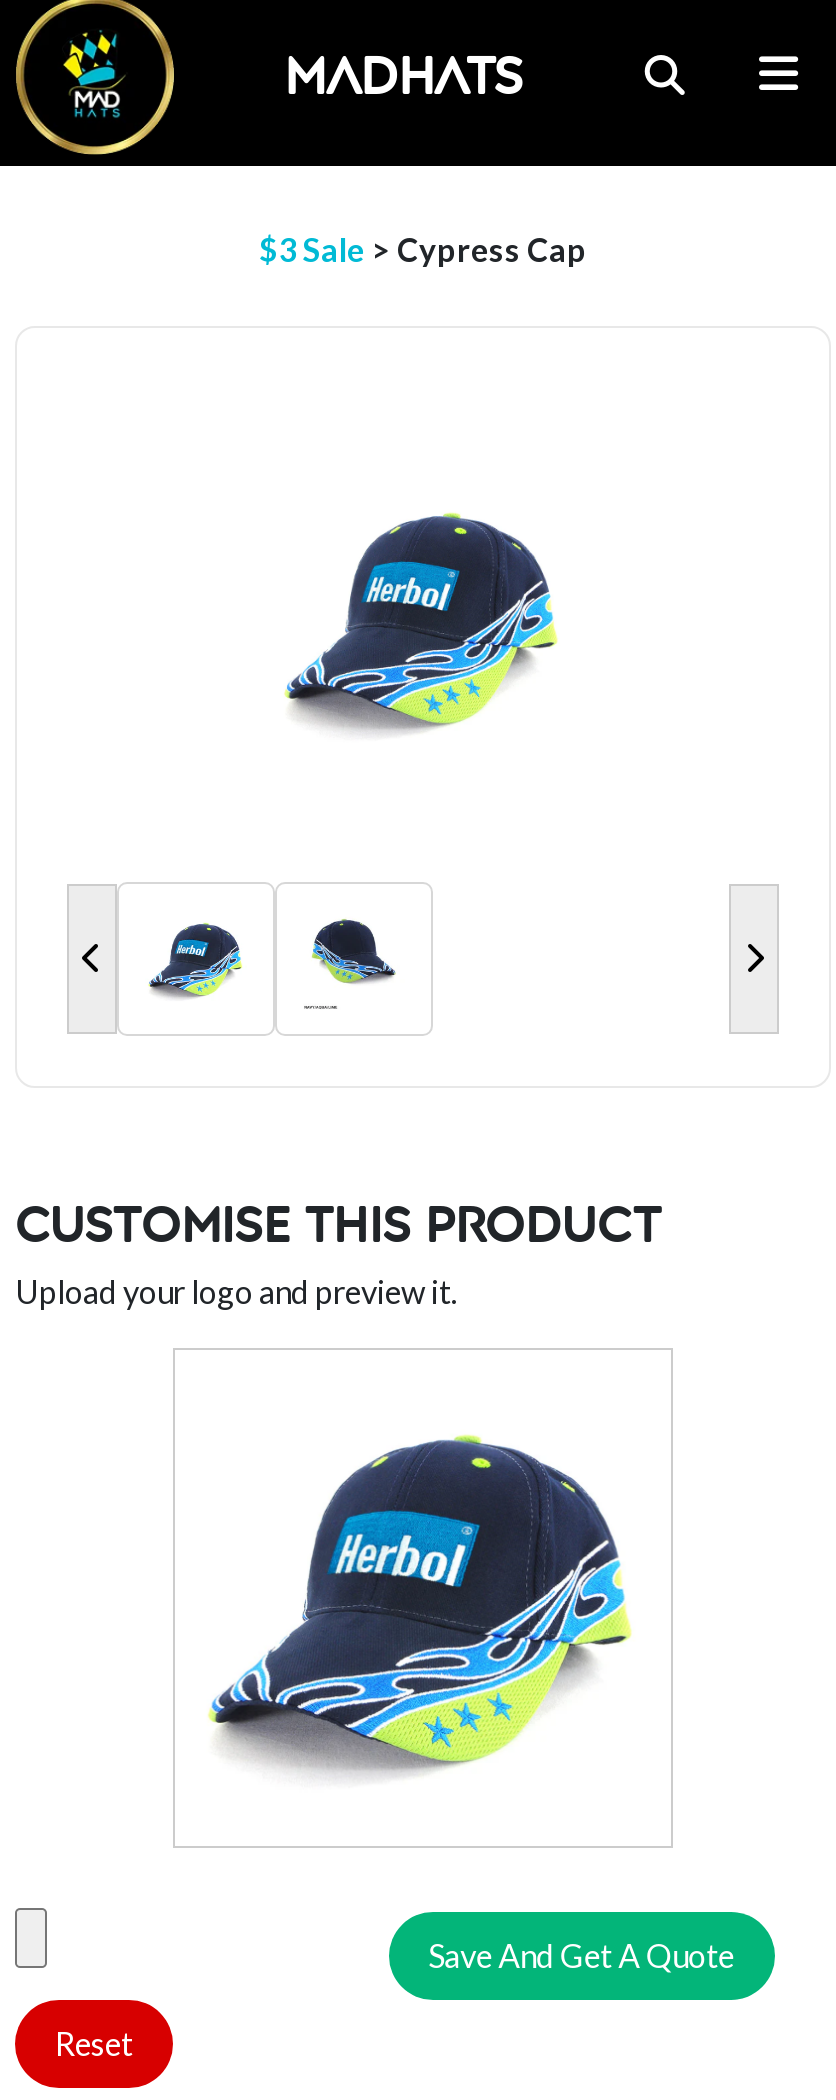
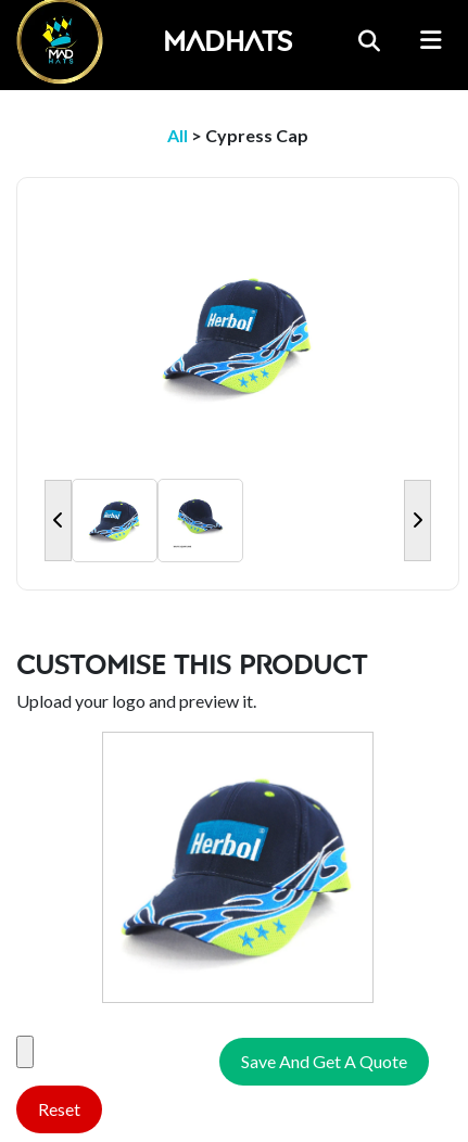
- $3 Sale > Cypress Cap
+ All > Cypress Cap
